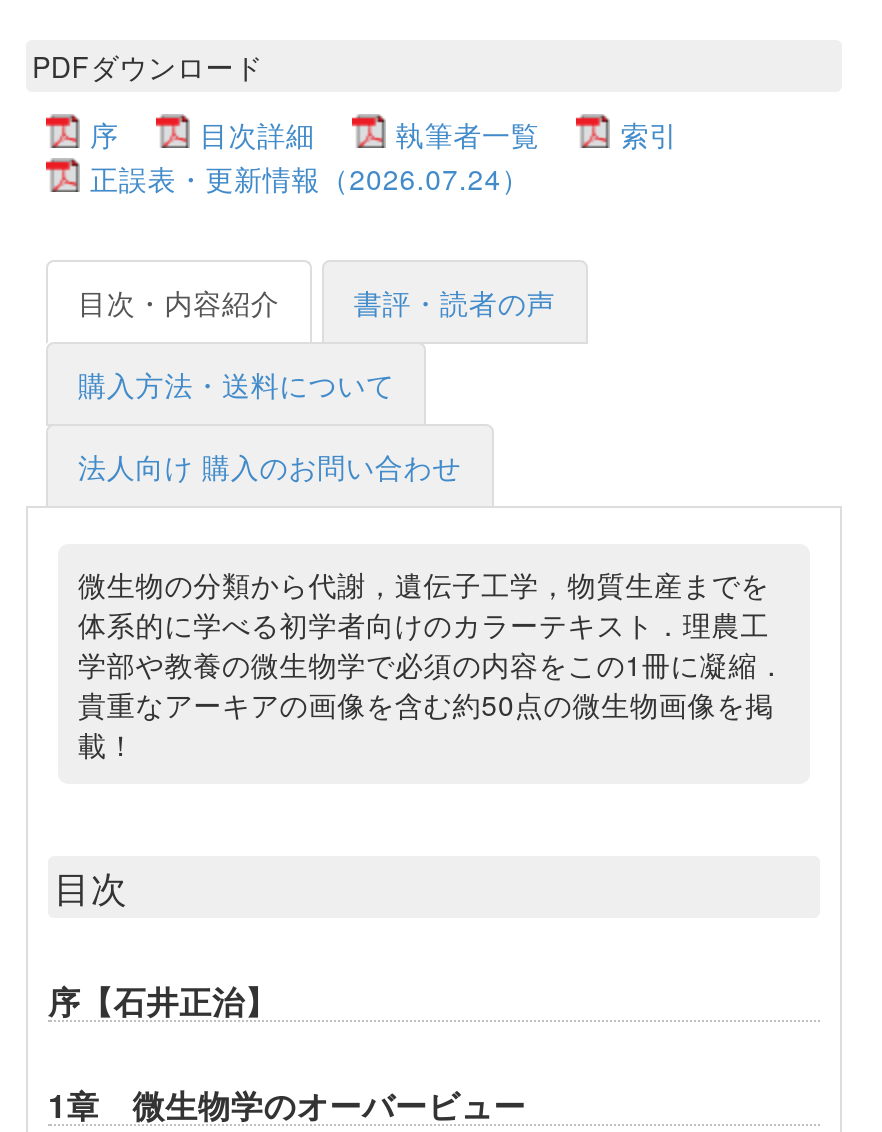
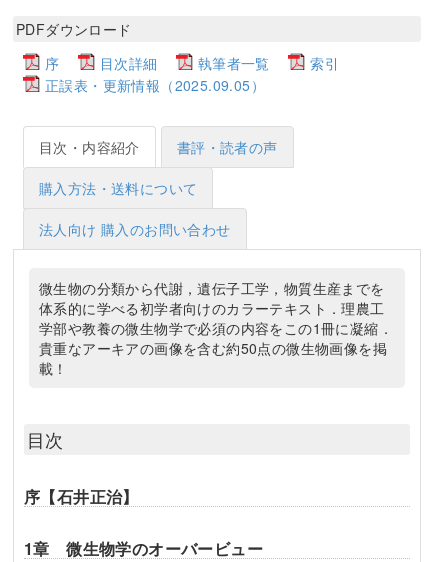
- 正誤表・更新情報（2026.07.24）
+ 正誤表・更新情報（2025.09.05）
